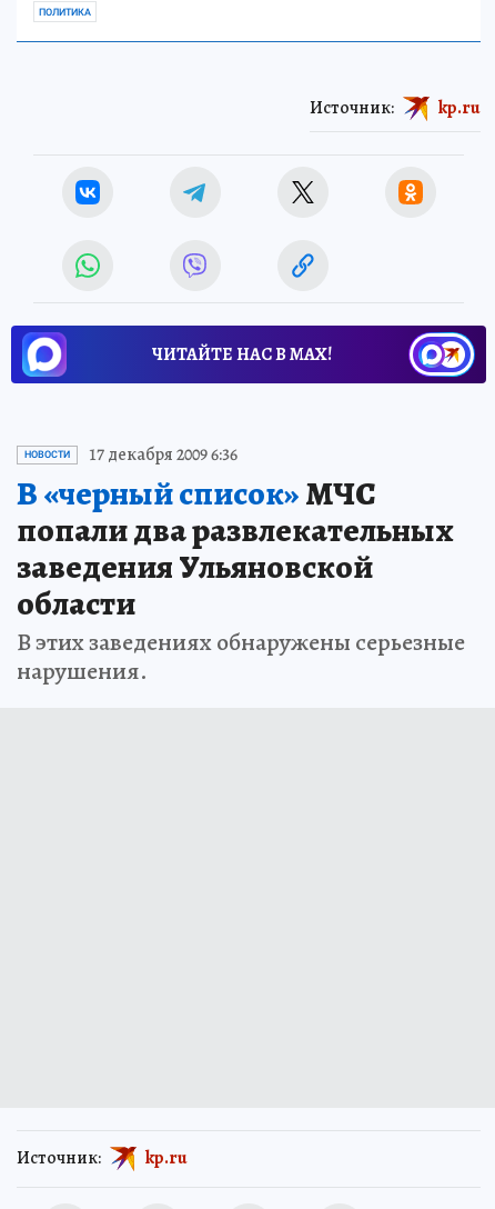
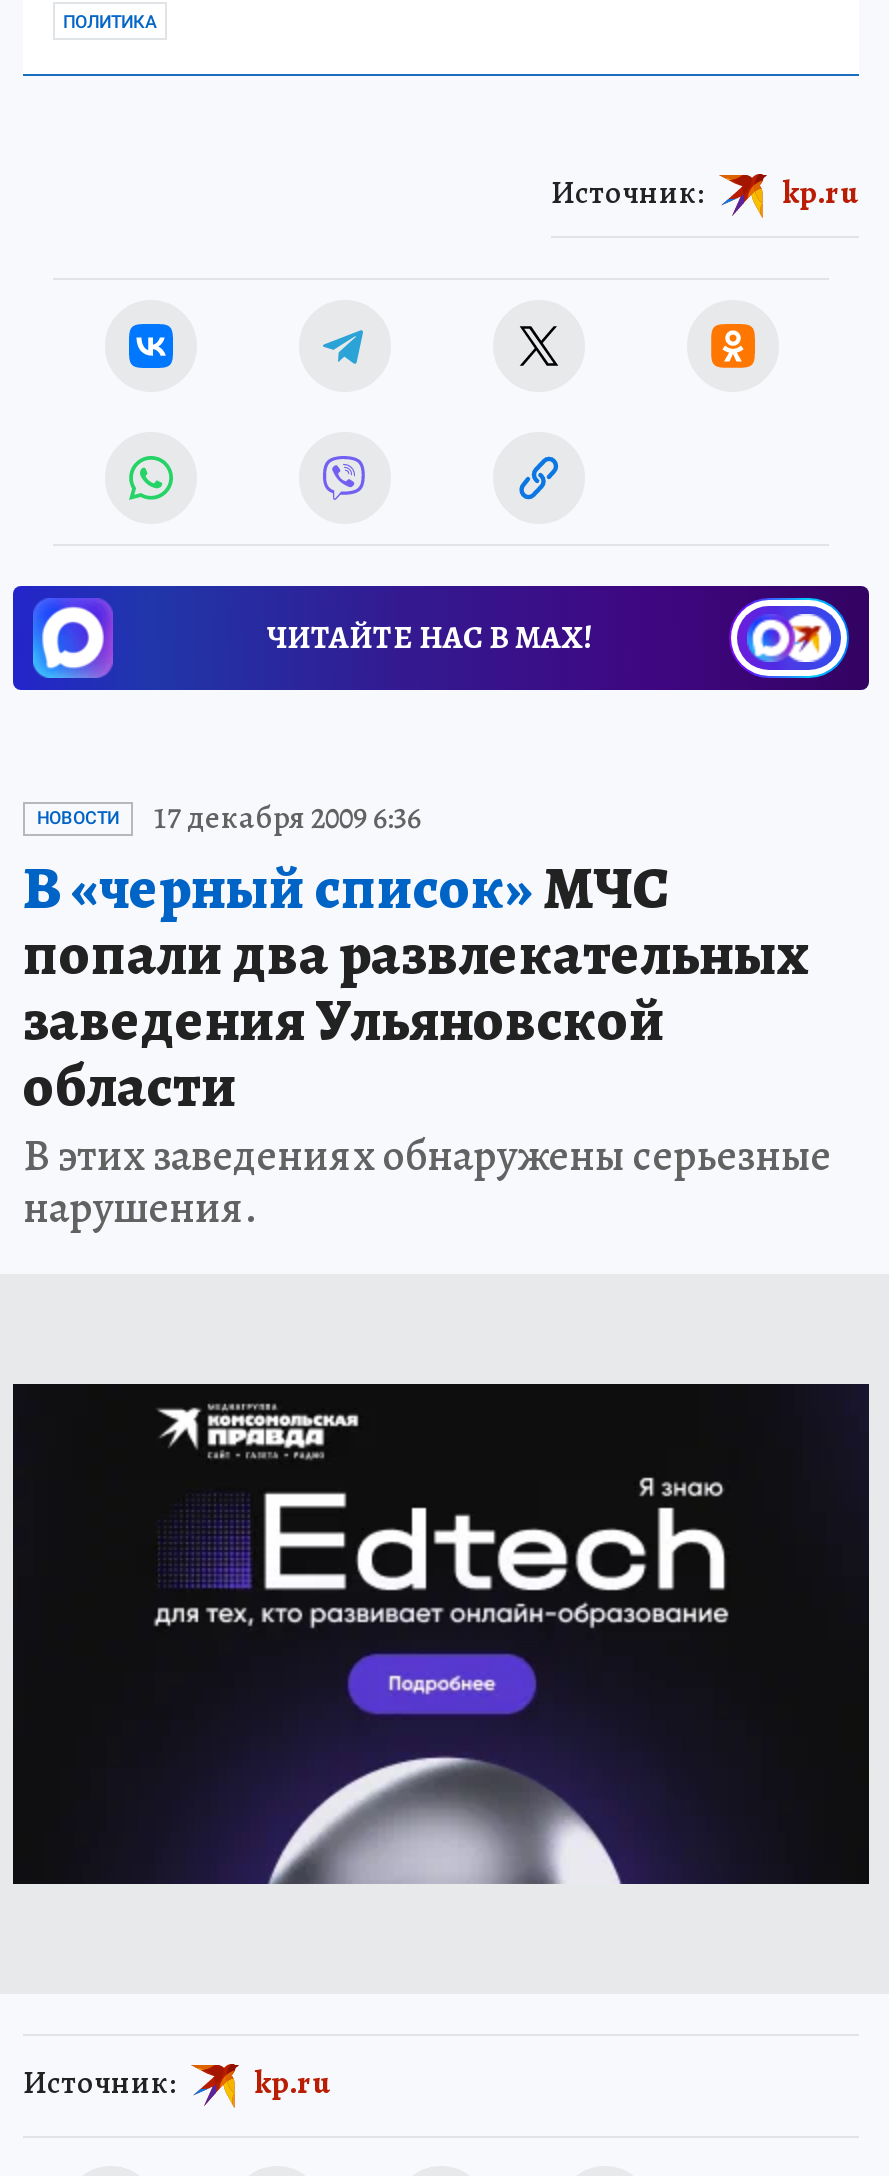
+ [image]
